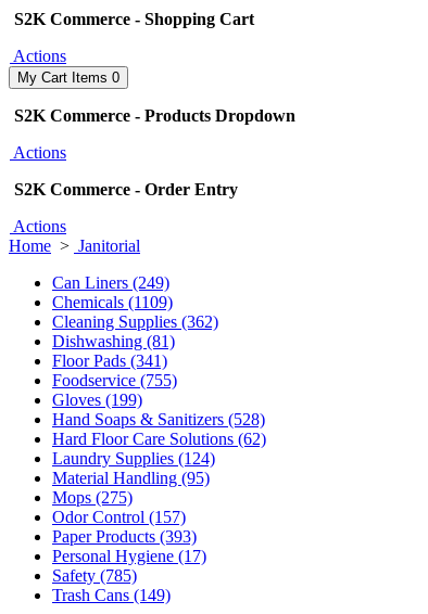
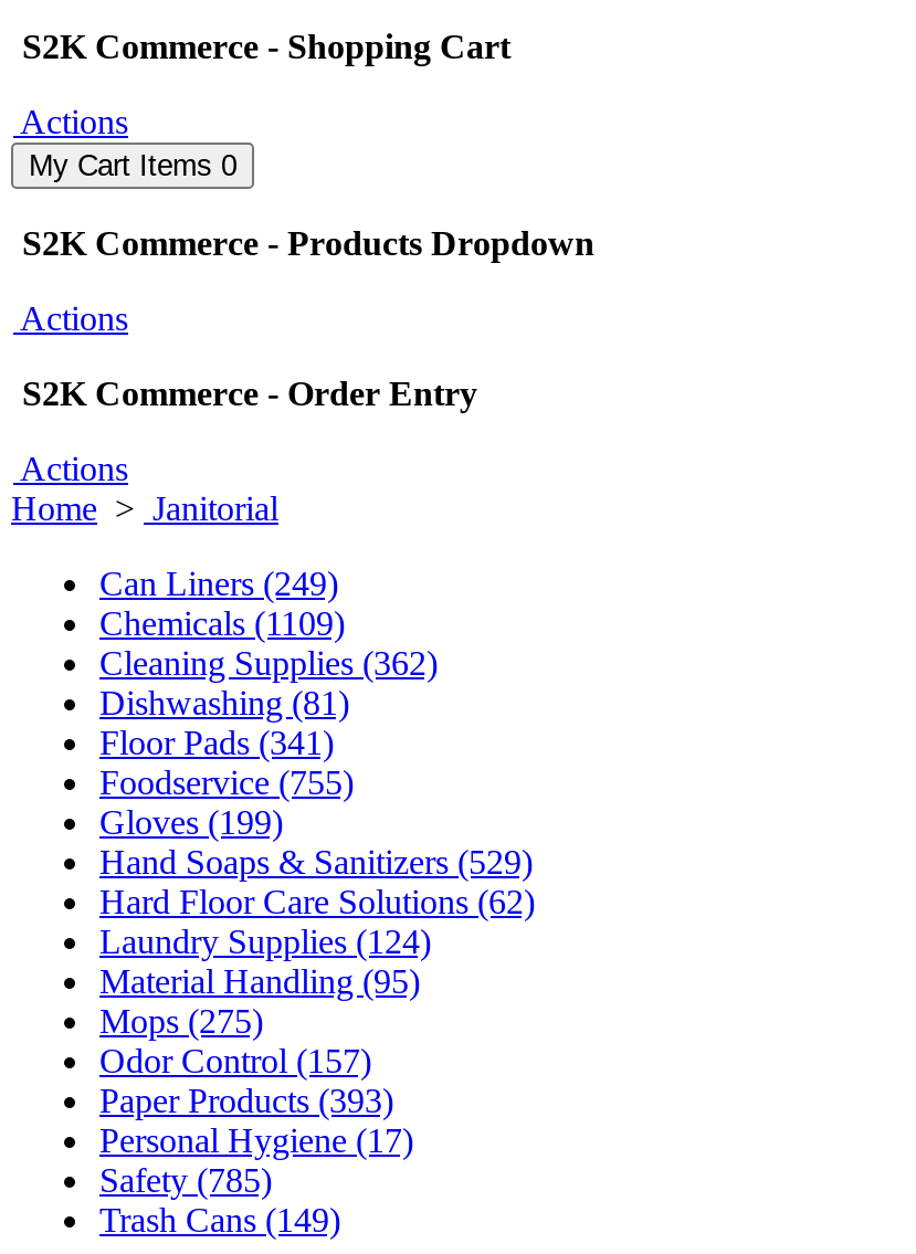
- Hand Soaps & Sanitizers (528)
+ Hand Soaps & Sanitizers (529)
